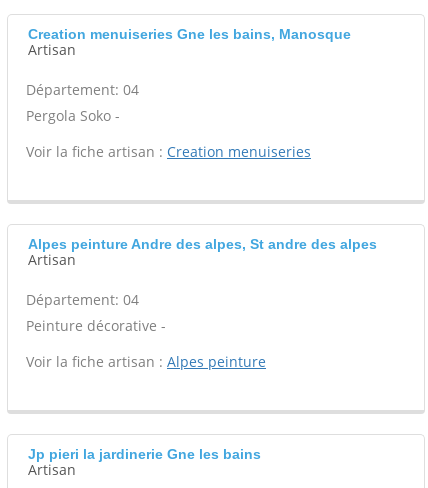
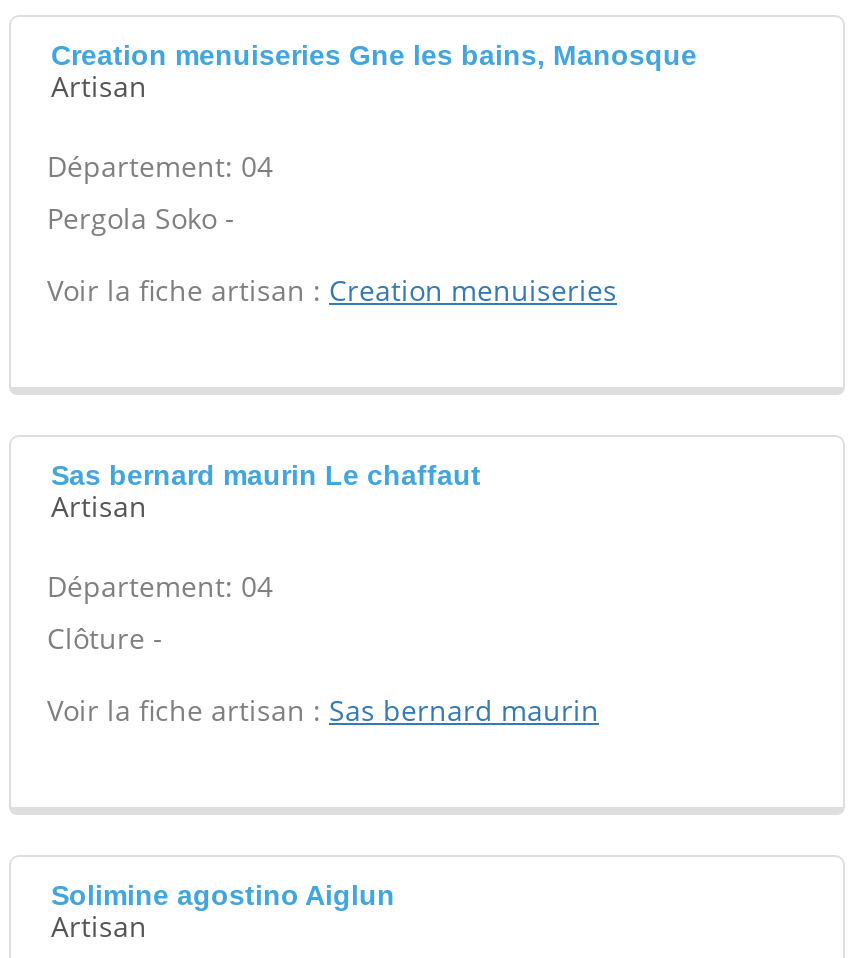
- Alpes peinture Andre des alpes, St andre des alpes
+ Sas bernard maurin Le chaffaut

- Peinture décorative -
+ Clôture -

- Voir la fiche artisan : Alpes peinture
+ Voir la fiche artisan : Sas bernard maurin

- Jp pieri la jardinerie Gne les bains
+ Solimine agostino Aiglun
